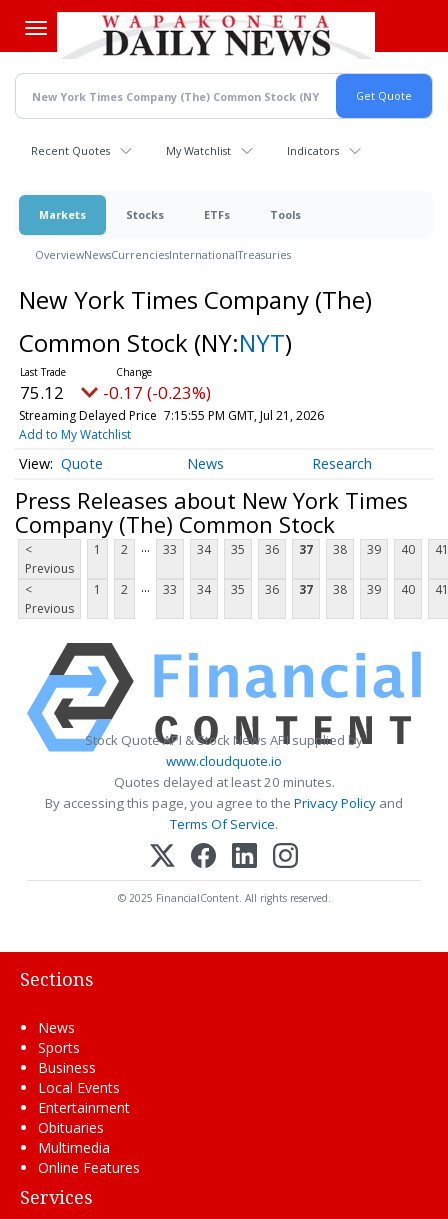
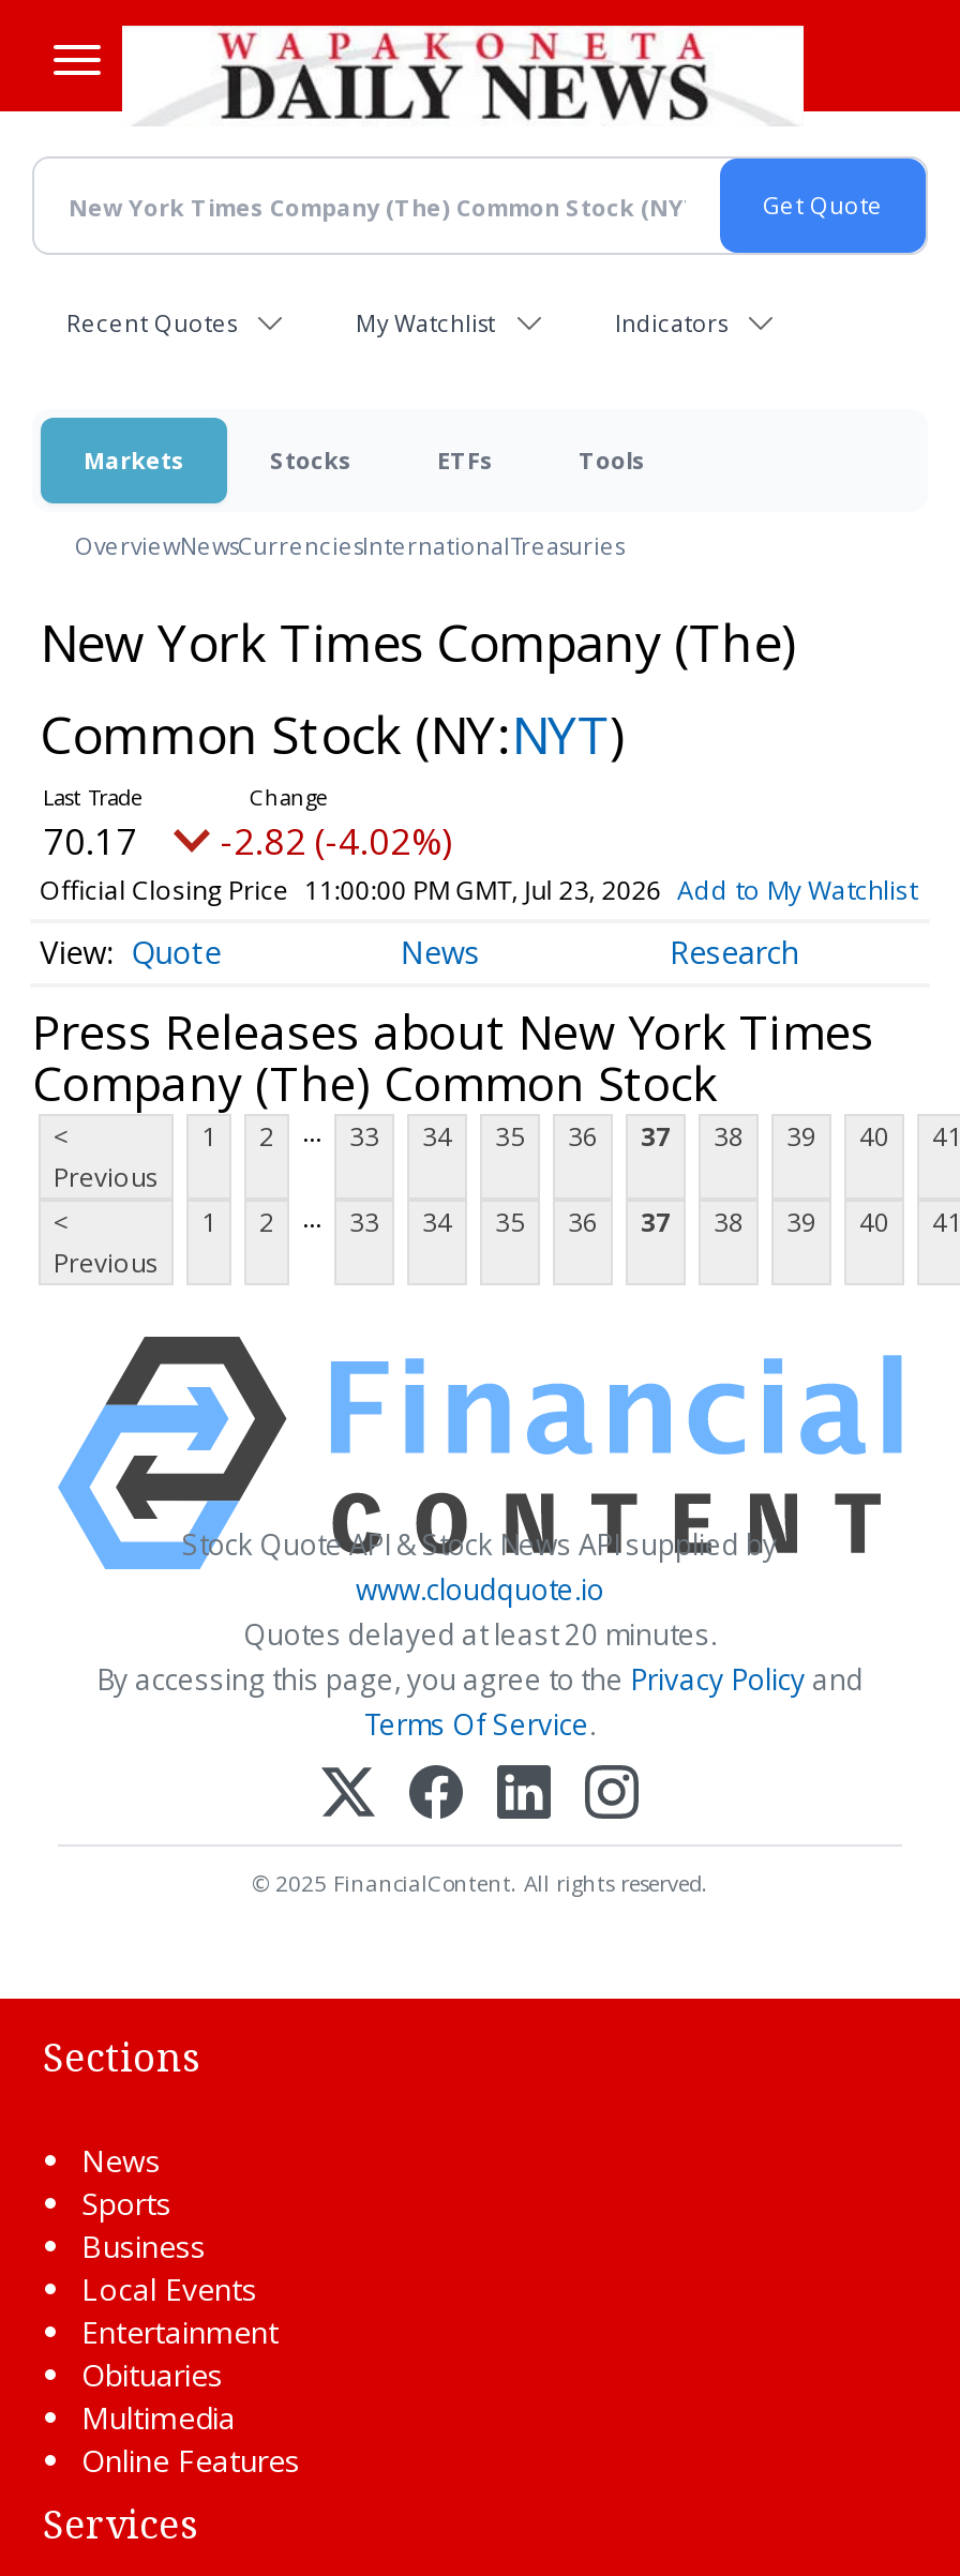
- 75.12
- -0.17 (-0.23%)
- Streaming Delayed Price 7:15:55 PM GMT, Jul 21, 2026
- Add to My Watchlist
+ 70.17
+ -2.82 (-4.02%)
+ Official Closing Price 11:00:00 PM GMT, Jul 23, 2026 Add to My Watchlist
